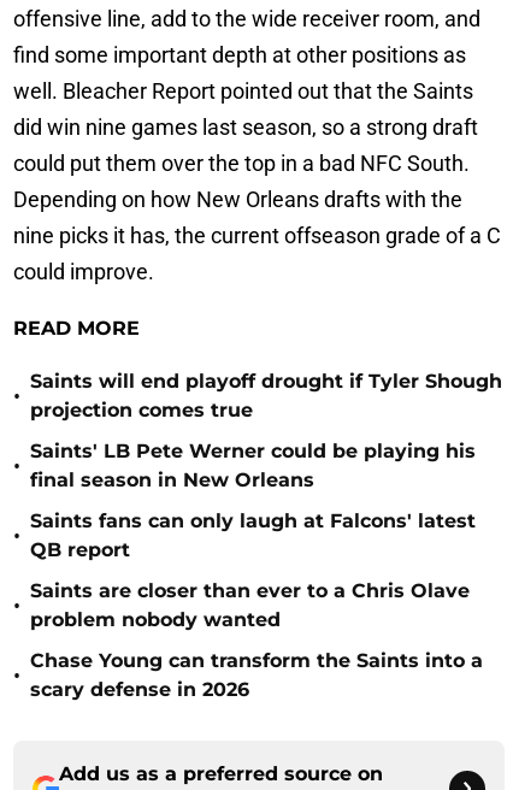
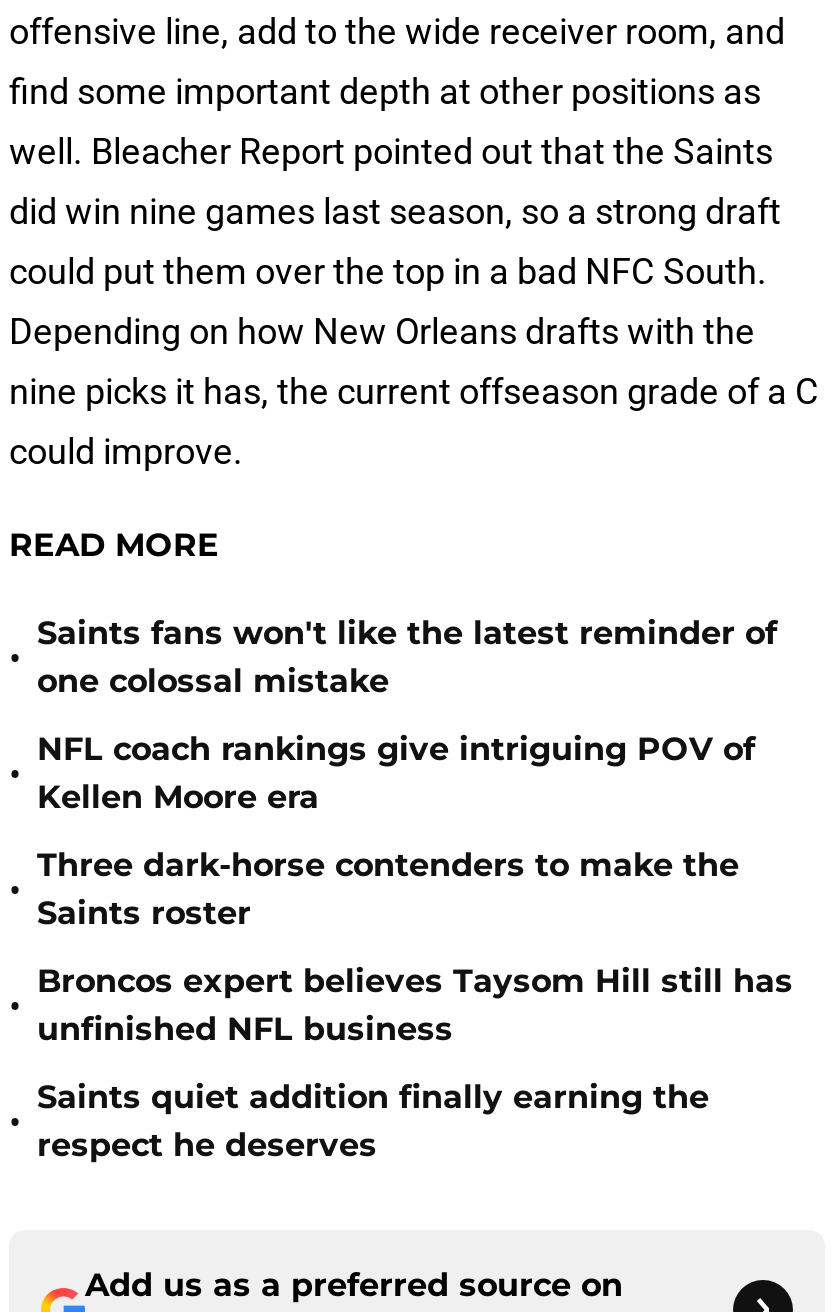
- Saints will end playoff drought if Tyler Shough
- projection comes true
+ Saints fans won't like the latest reminder of
+ one colossal mistake

- Saints' LB Pete Werner could be playing his
- final season in New Orleans
+ NFL coach rankings give intriguing POV of
+ Kellen Moore era

- Saints fans can only laugh at Falcons' latest
- QB report
+ Three dark-horse contenders to make the
+ Saints roster

- Saints are closer than ever to a Chris Olave
- problem nobody wanted
+ Broncos expert believes Taysom Hill still has
+ unfinished NFL business

- Chase Young can transform the Saints into a
- scary defense in 2026
+ Saints quiet addition finally earning the
+ respect he deserves
